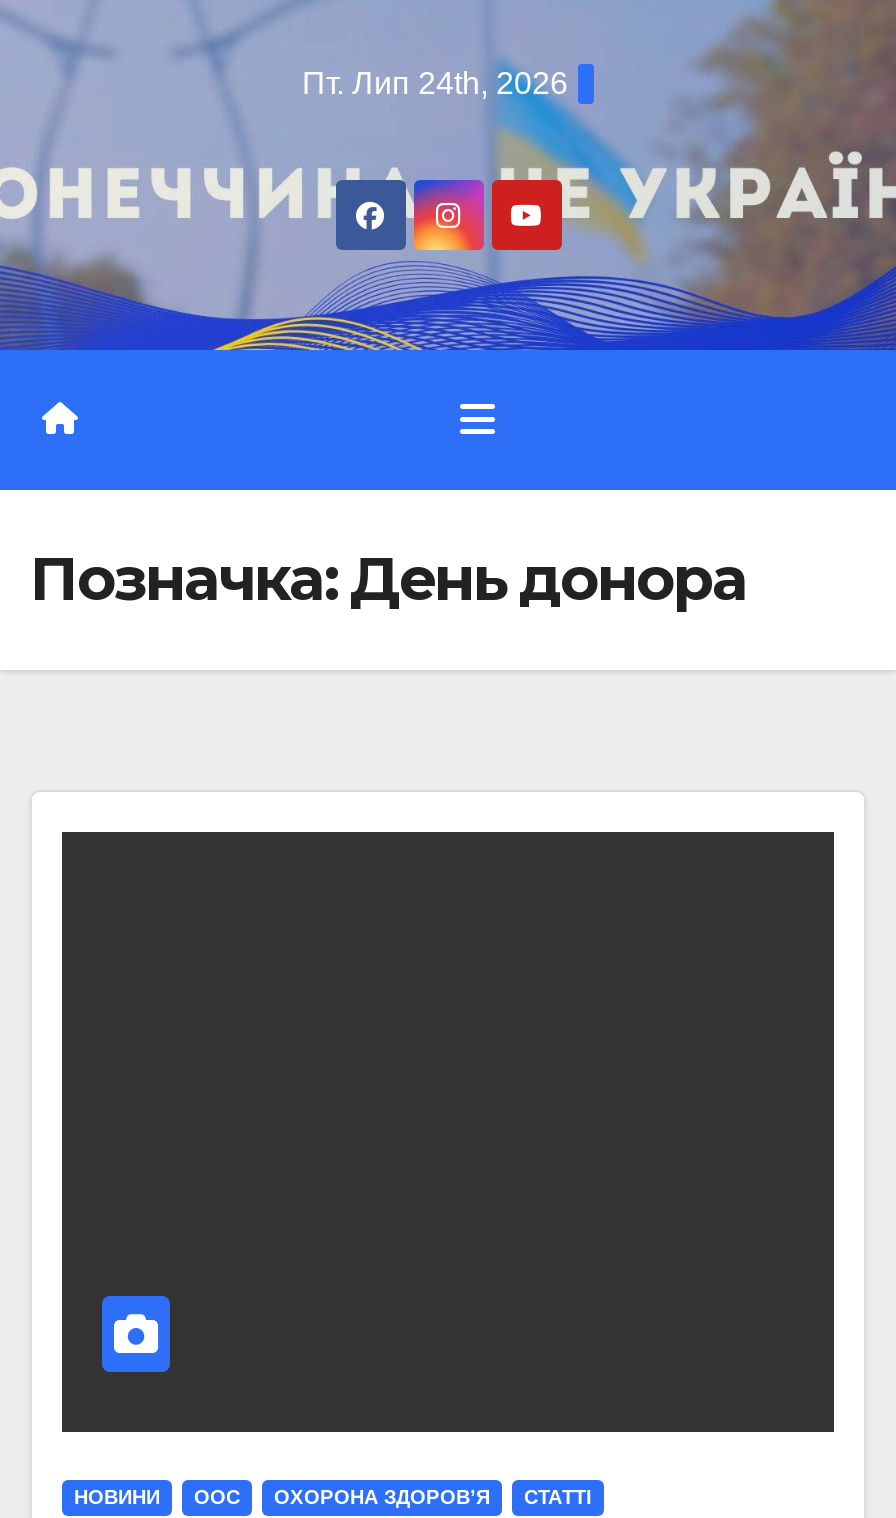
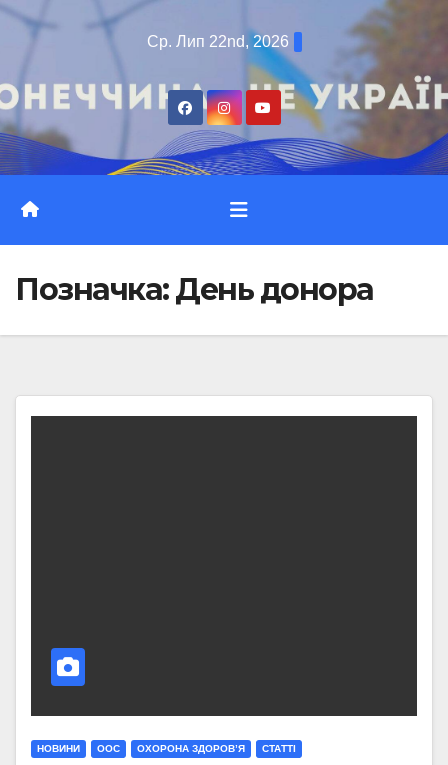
- Пт. Лип 24th, 2026
+ Ср. Лип 22nd, 2026
